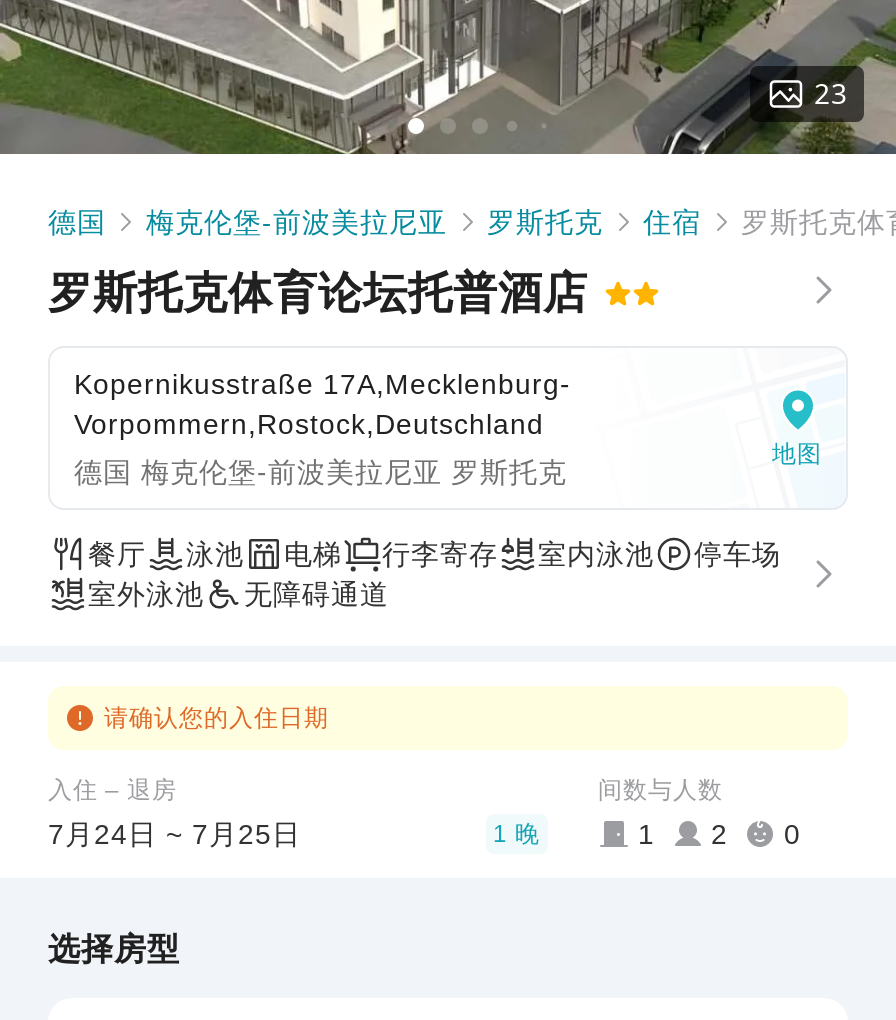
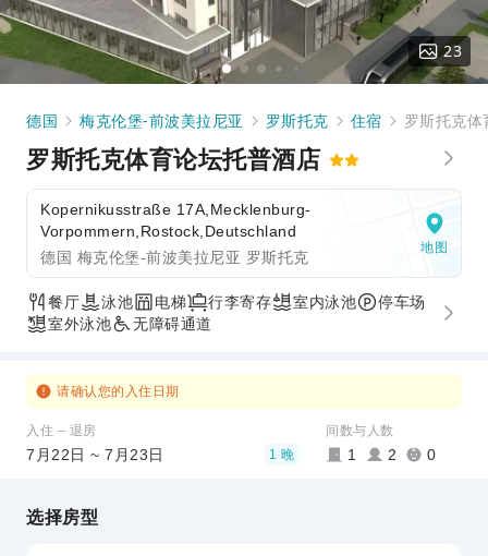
- 7月24日 ~ 7月25日
+ 7月22日 ~ 7月23日
